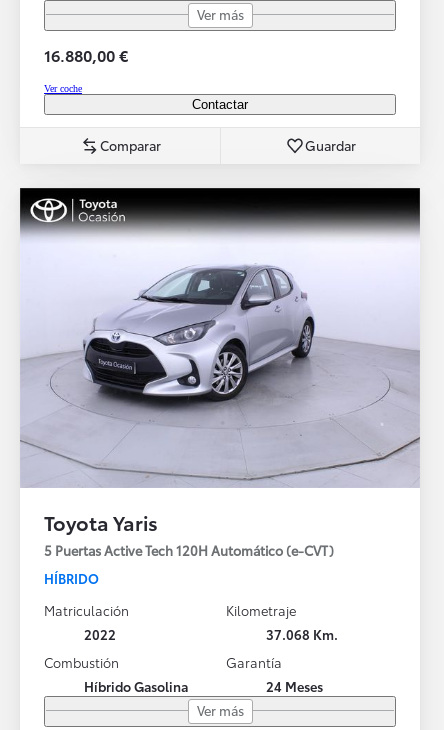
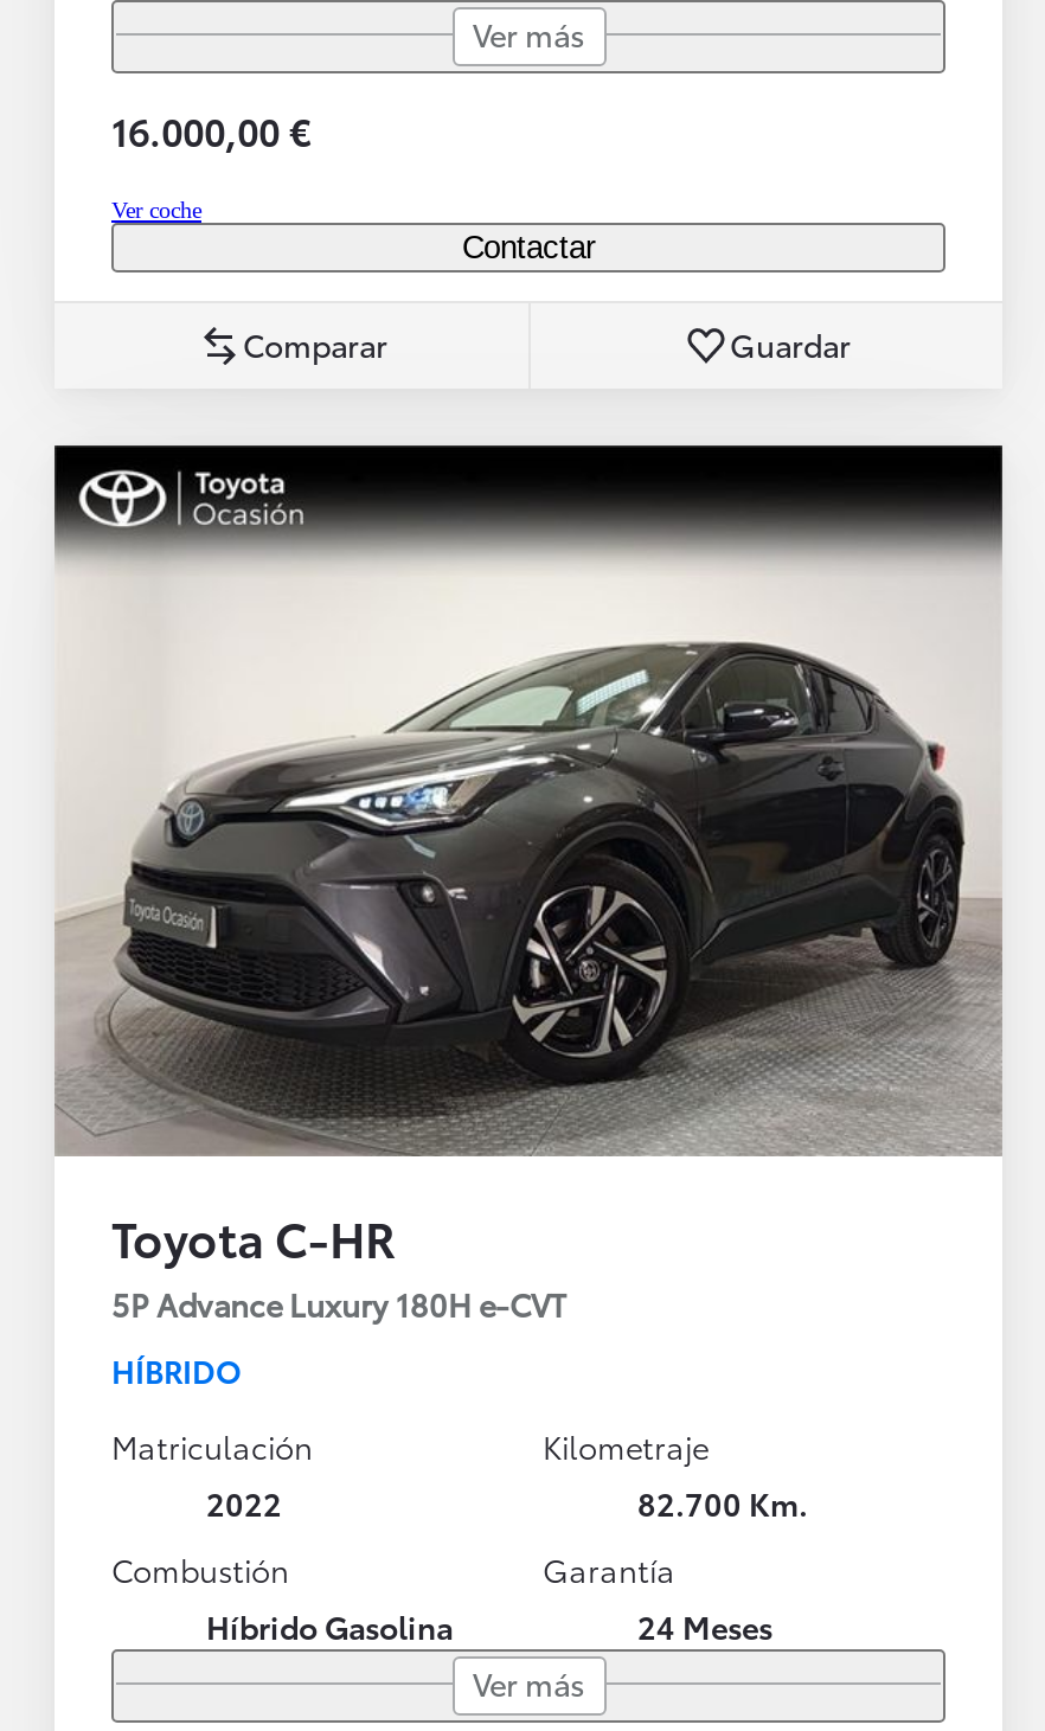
- 16.880,00 €
+ 16.000,00 €

- [image]
- Toyota Yaris
- 5 Puertas Active Tech 120H Automático (e-CVT)
+ [image]
+ Toyota C-HR
+ 5P Advance Luxury 180H e-CVT

- 37.068 Km.
+ 82.700 Km.
